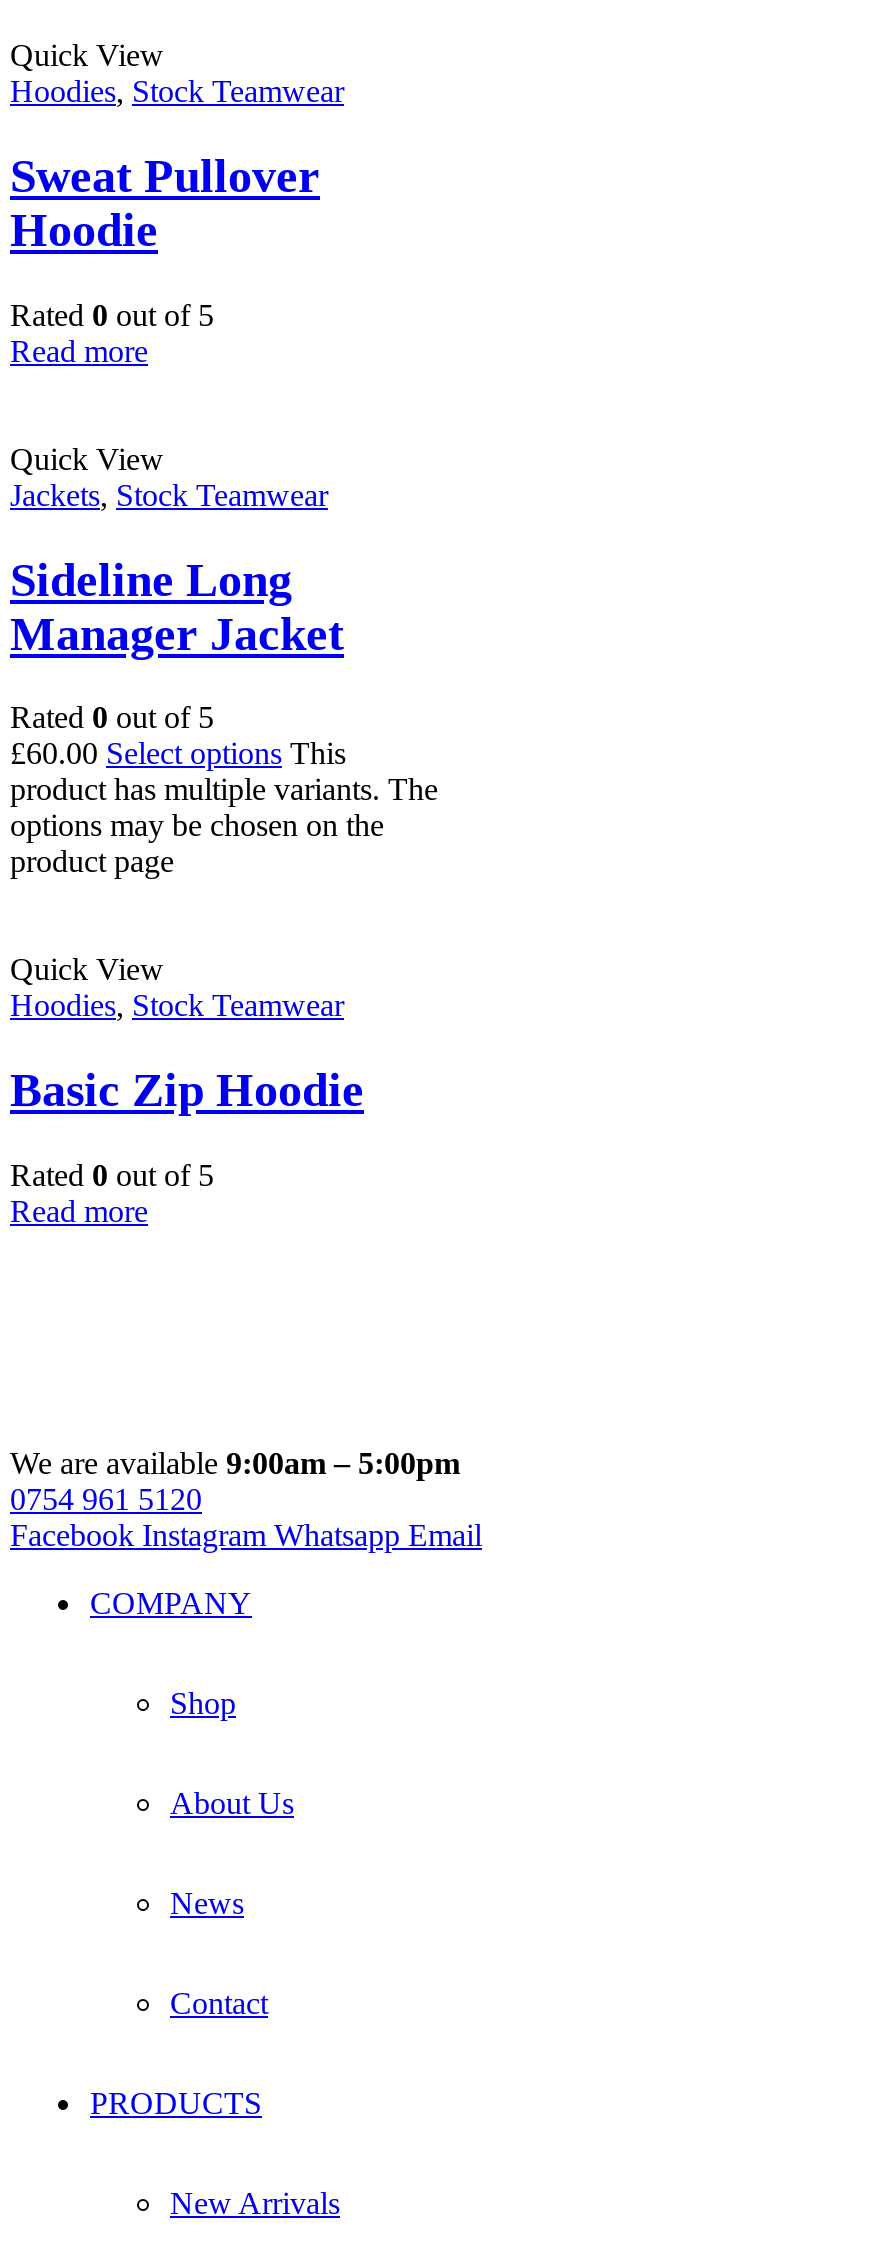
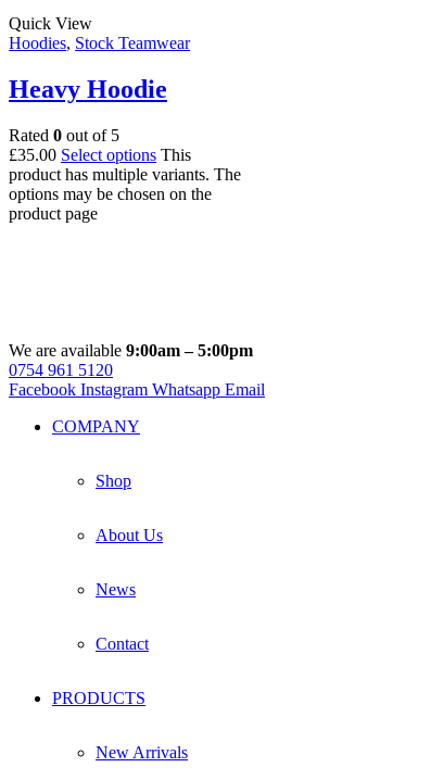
- Sweat Pullover
- Hoodie
+ Heavy Hoodie

- Read more
- Quick View
- Jackets, Stock Teamwear
- Sideline Long
- Manager Jacket
- Rated 0 out of 5
- £60.00 Select options This
+ £35.00 Select options This

- Quick View
- Hoodies, Stock Teamwear
- Basic Zip Hoodie
- Rated 0 out of 5
- Read more
